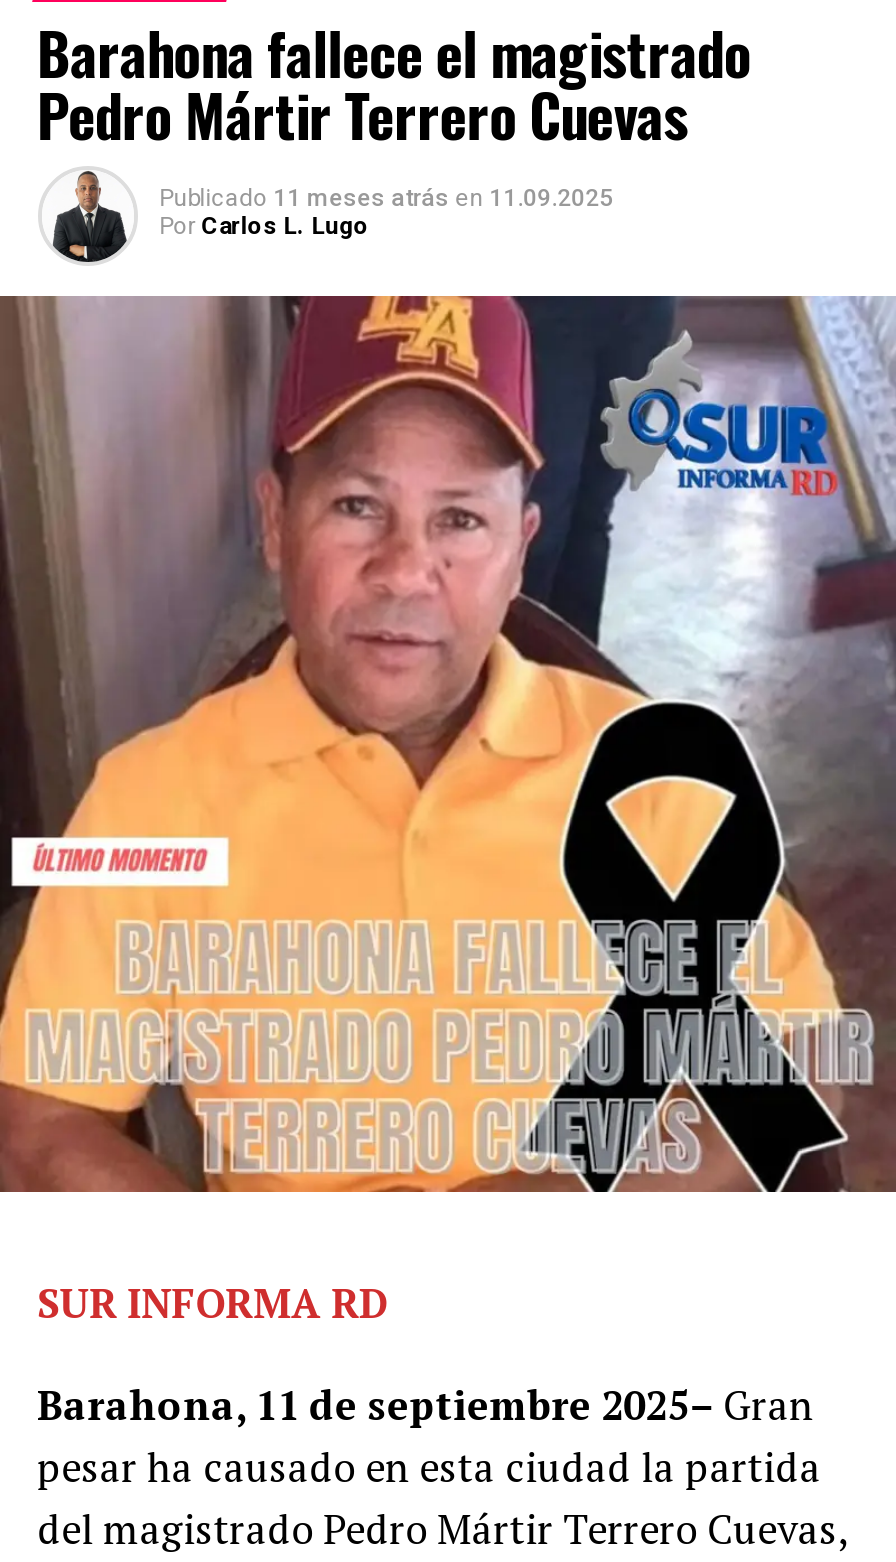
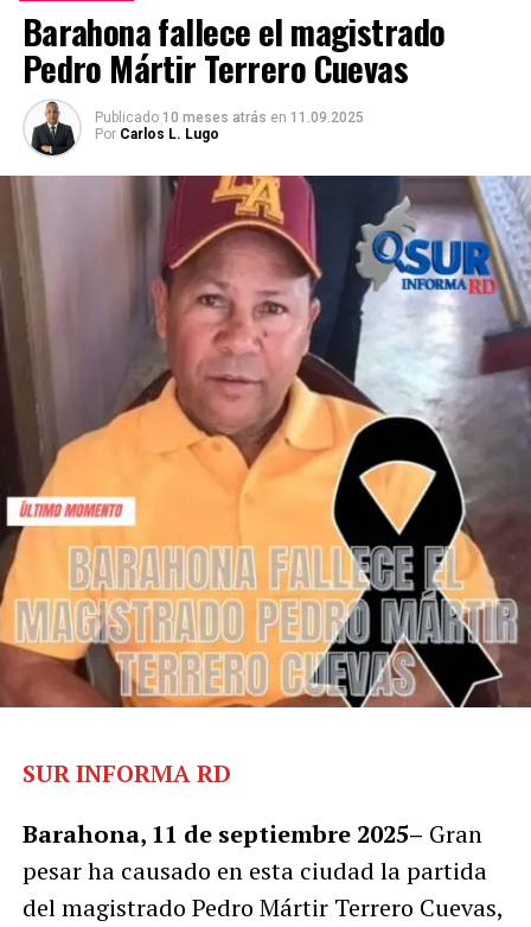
- Publicado 11 meses atrás en 11.09.2025
+ Publicado 10 meses atrás en 11.09.2025
